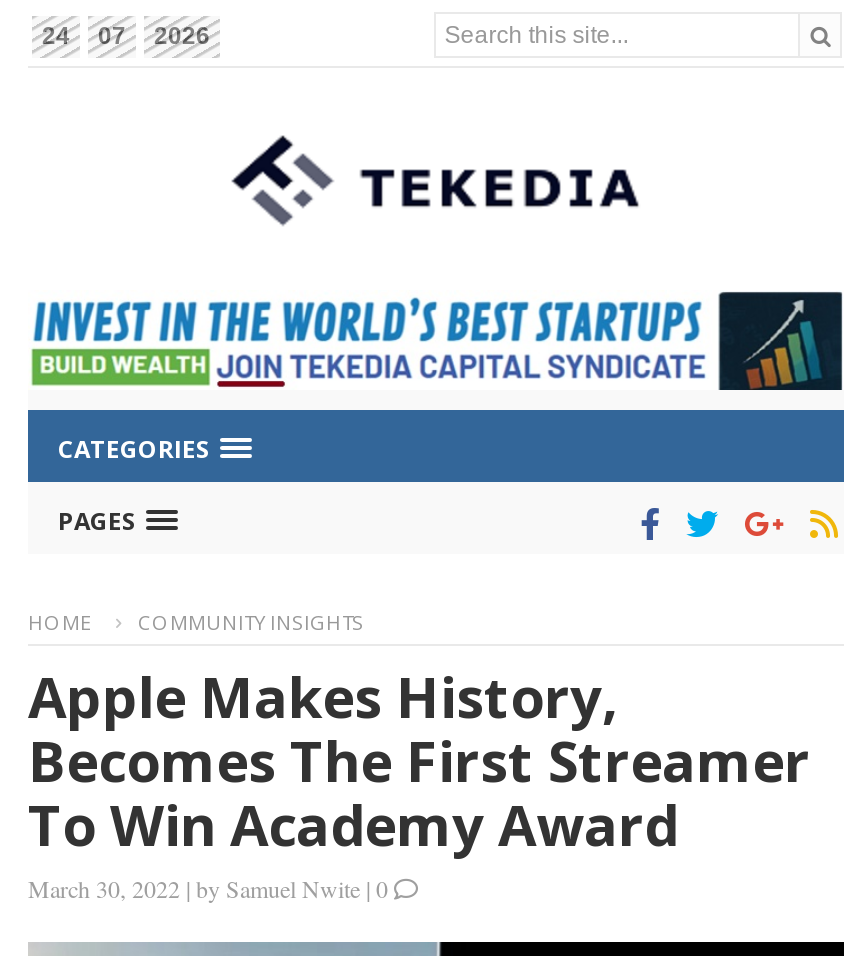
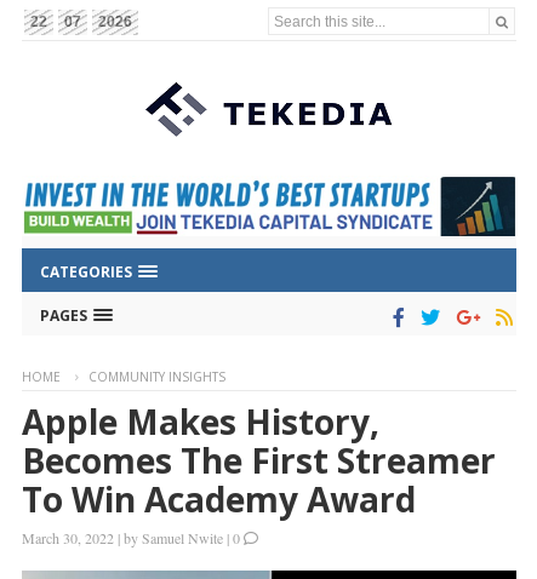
- 24 07 2026
+ 22 07 2026
